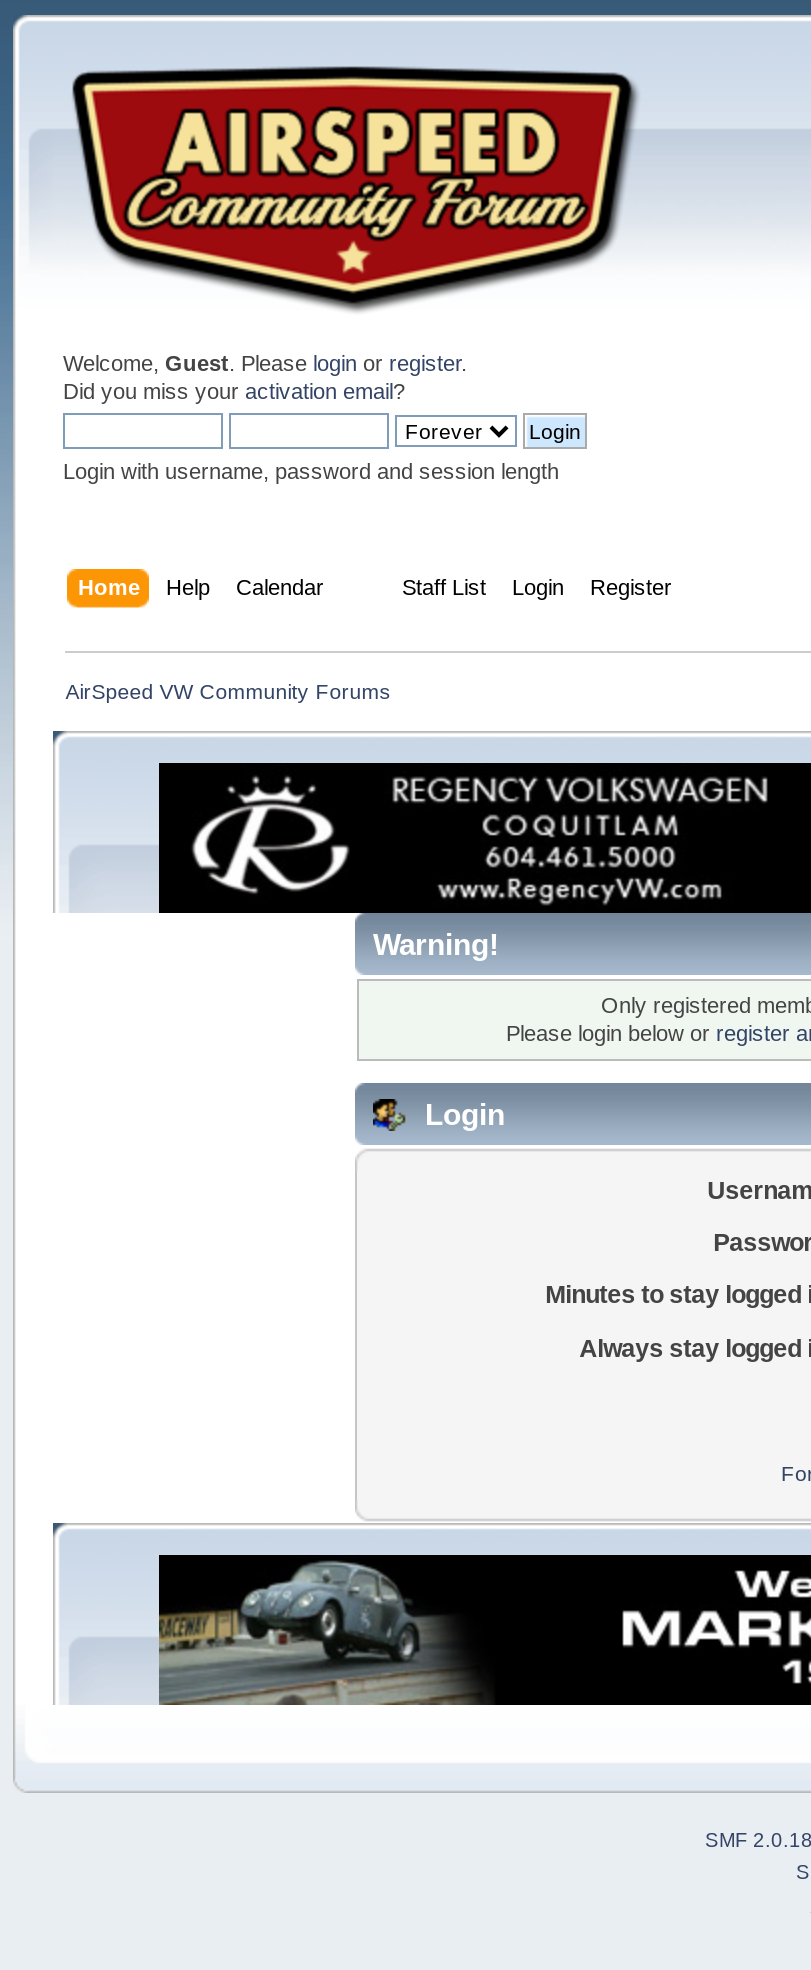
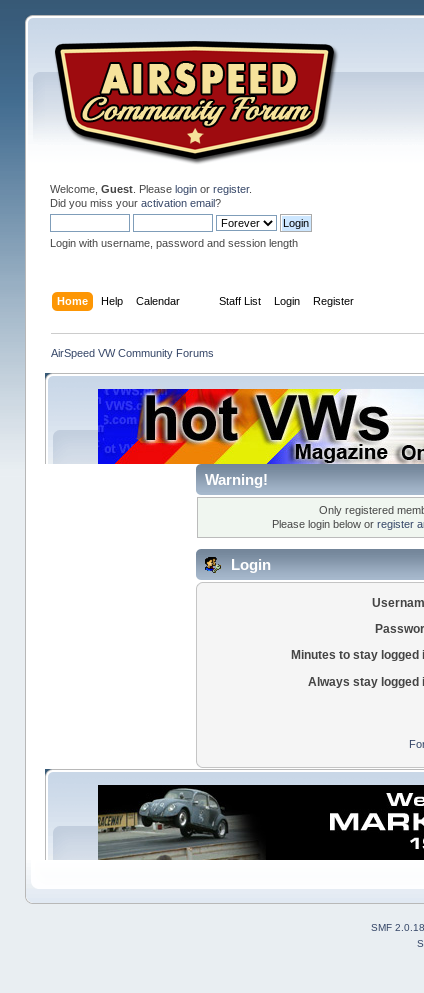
- [image]
+ [image]
